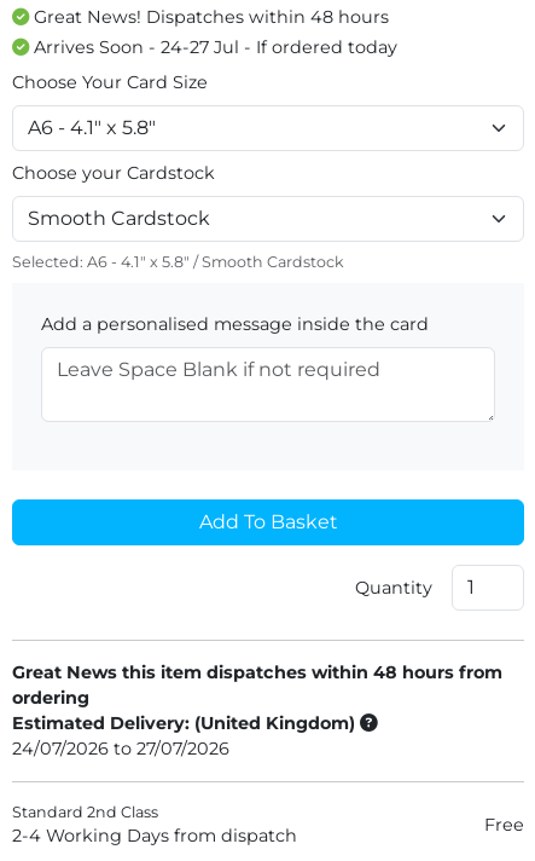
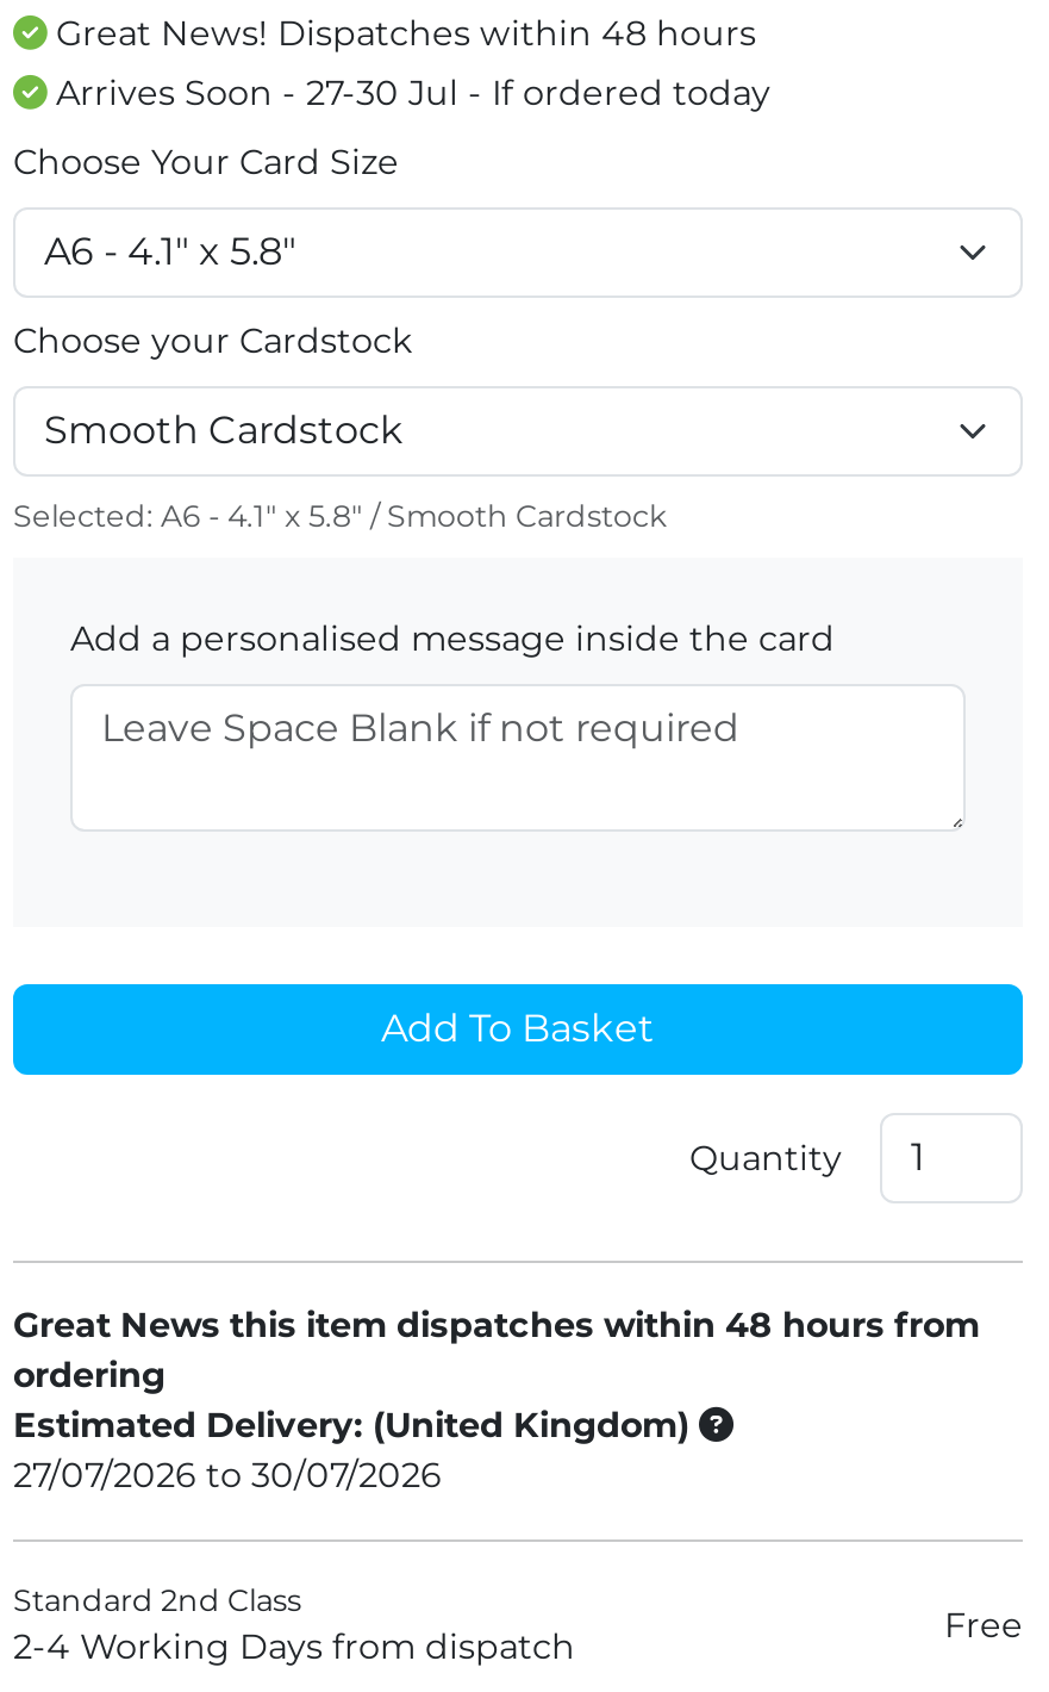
- Arrives Soon - 24-27 Jul - If ordered today
+ Arrives Soon - 27-30 Jul - If ordered today

- 24/07/2026 to 27/07/2026
+ 27/07/2026 to 30/07/2026
